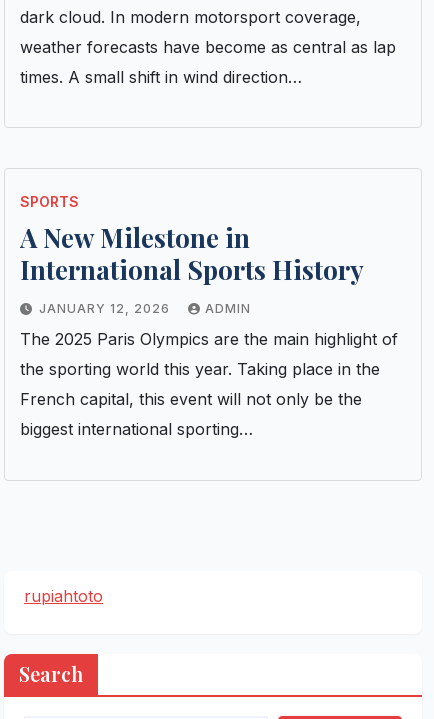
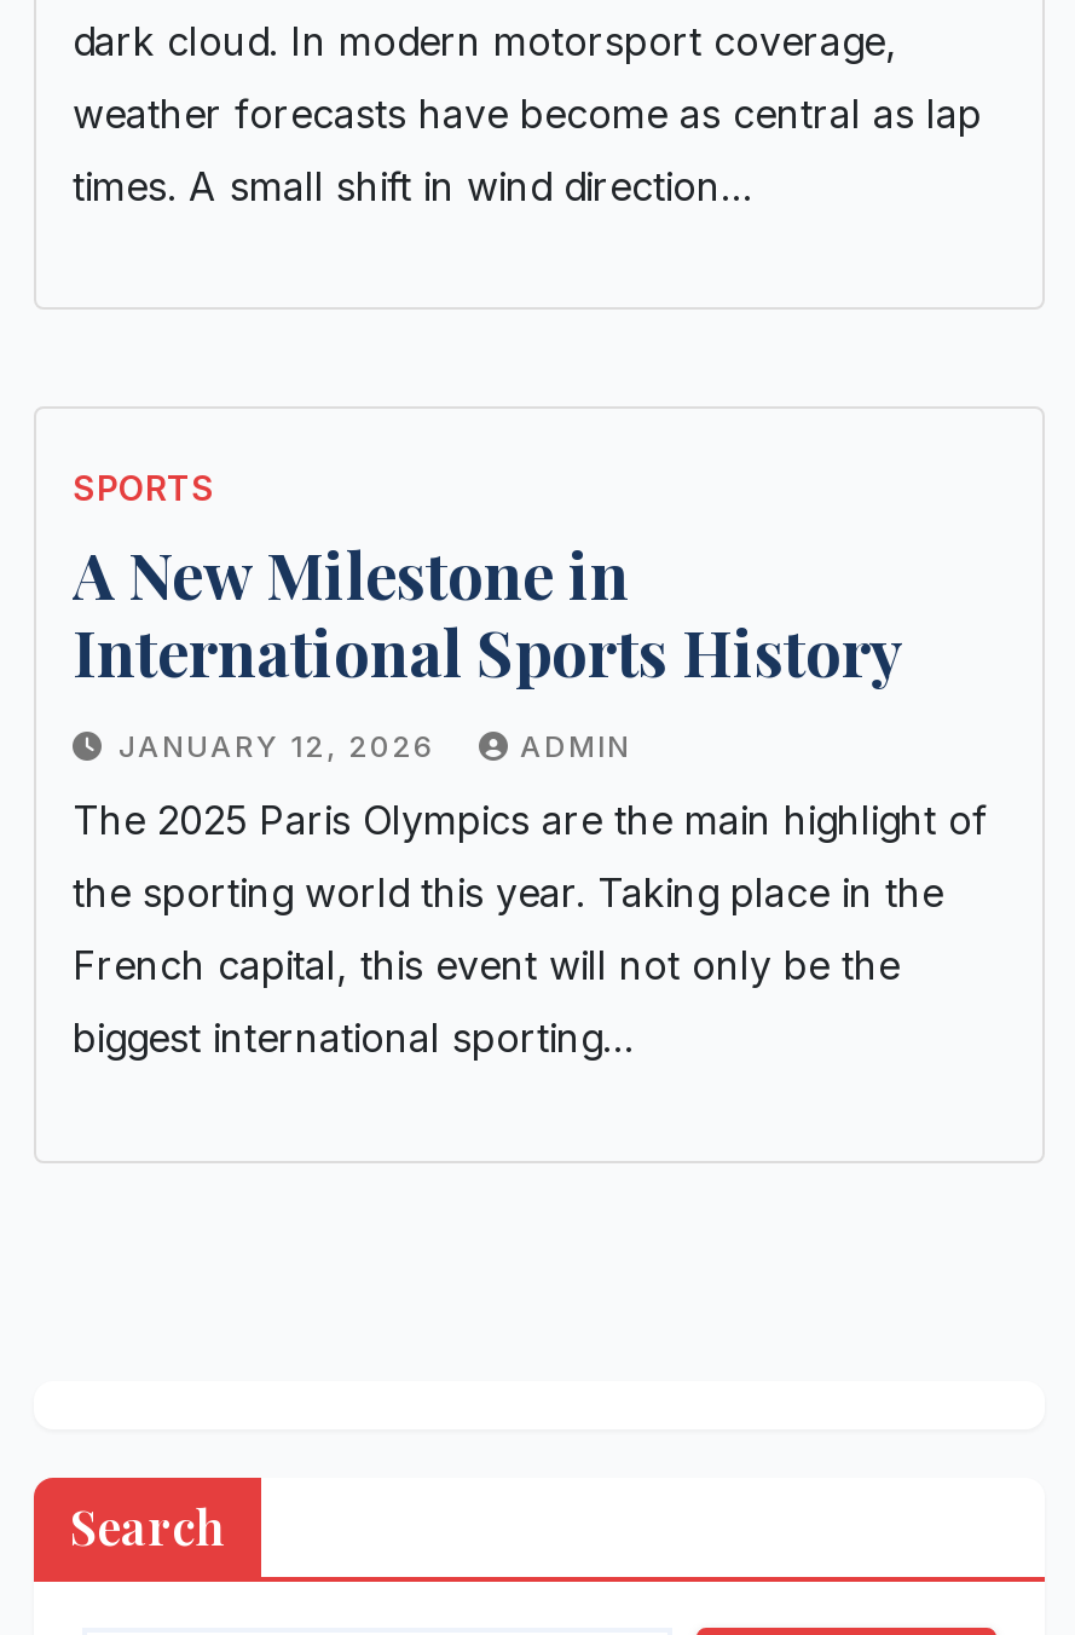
- rupiahtoto
